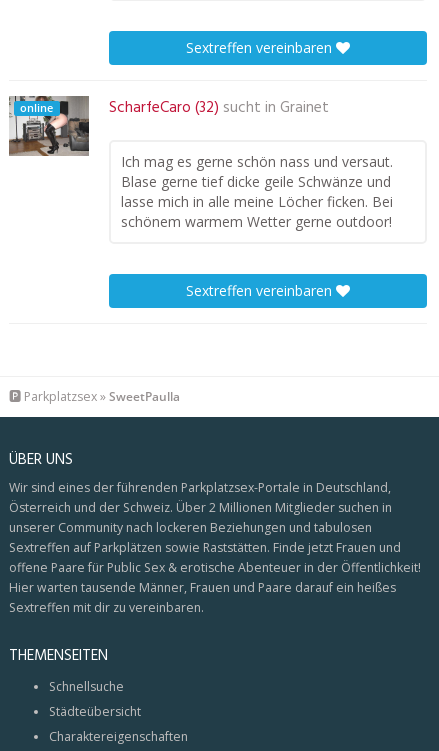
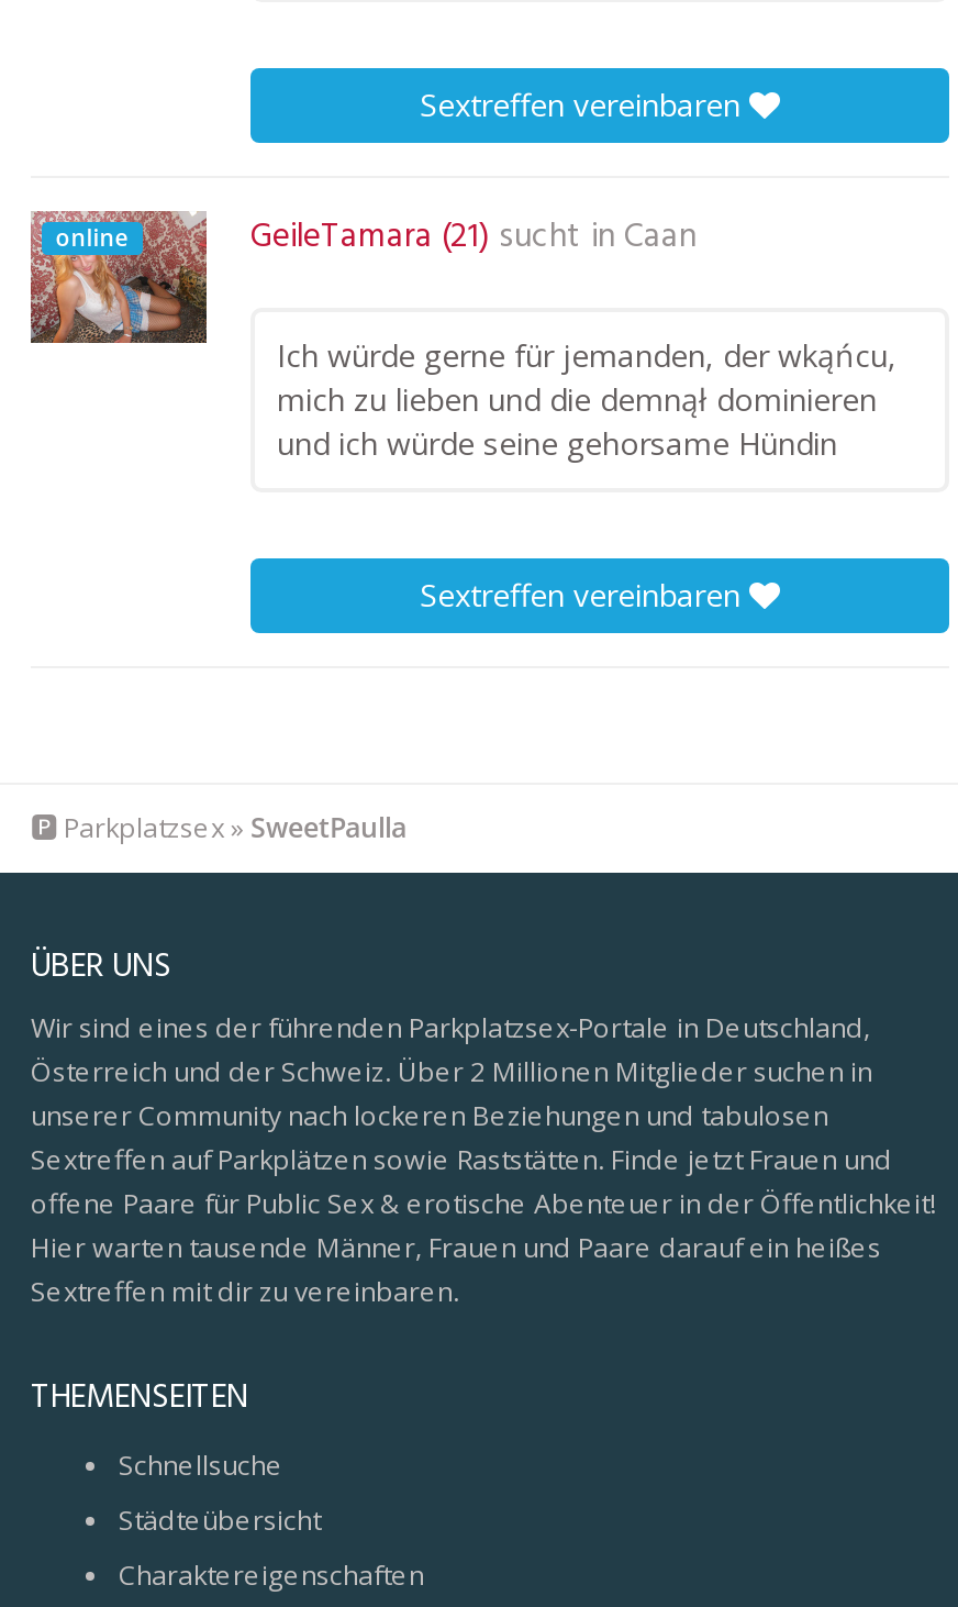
- [image]
- ScharfeCaro (32) sucht in Grainet
+ [image]
+ GeileTamara (21) sucht in Caan

- Ich mag es gerne schön nass und versaut.
- Blase gerne tief dicke geile Schwänze und
- lasse mich in alle meine Löcher ficken. Bei
- schönem warmem Wetter gerne outdoor!
+ Ich würde gerne für jemanden, der wkąńcu,
+ mich zu lieben und die demnął dominieren
+ und ich würde seine gehorsame Hündin
